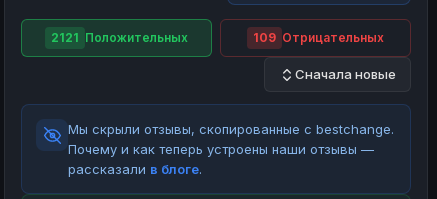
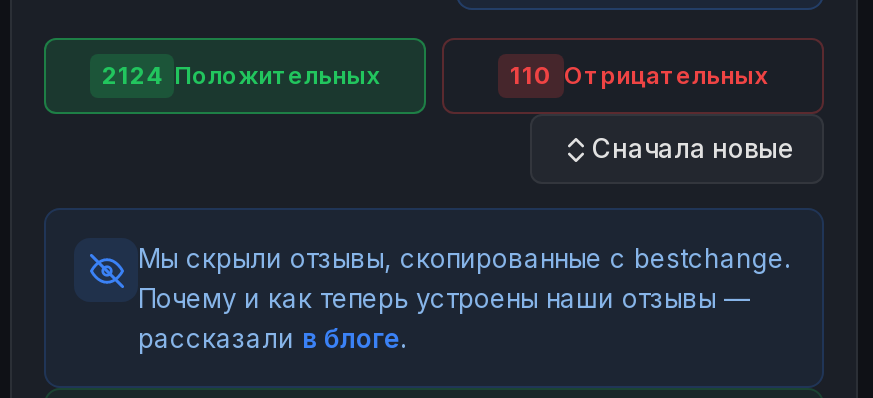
- 2121 Положительных
+ 2124 Положительных

- 109 Отрицательных
+ 110 Отрицательных
